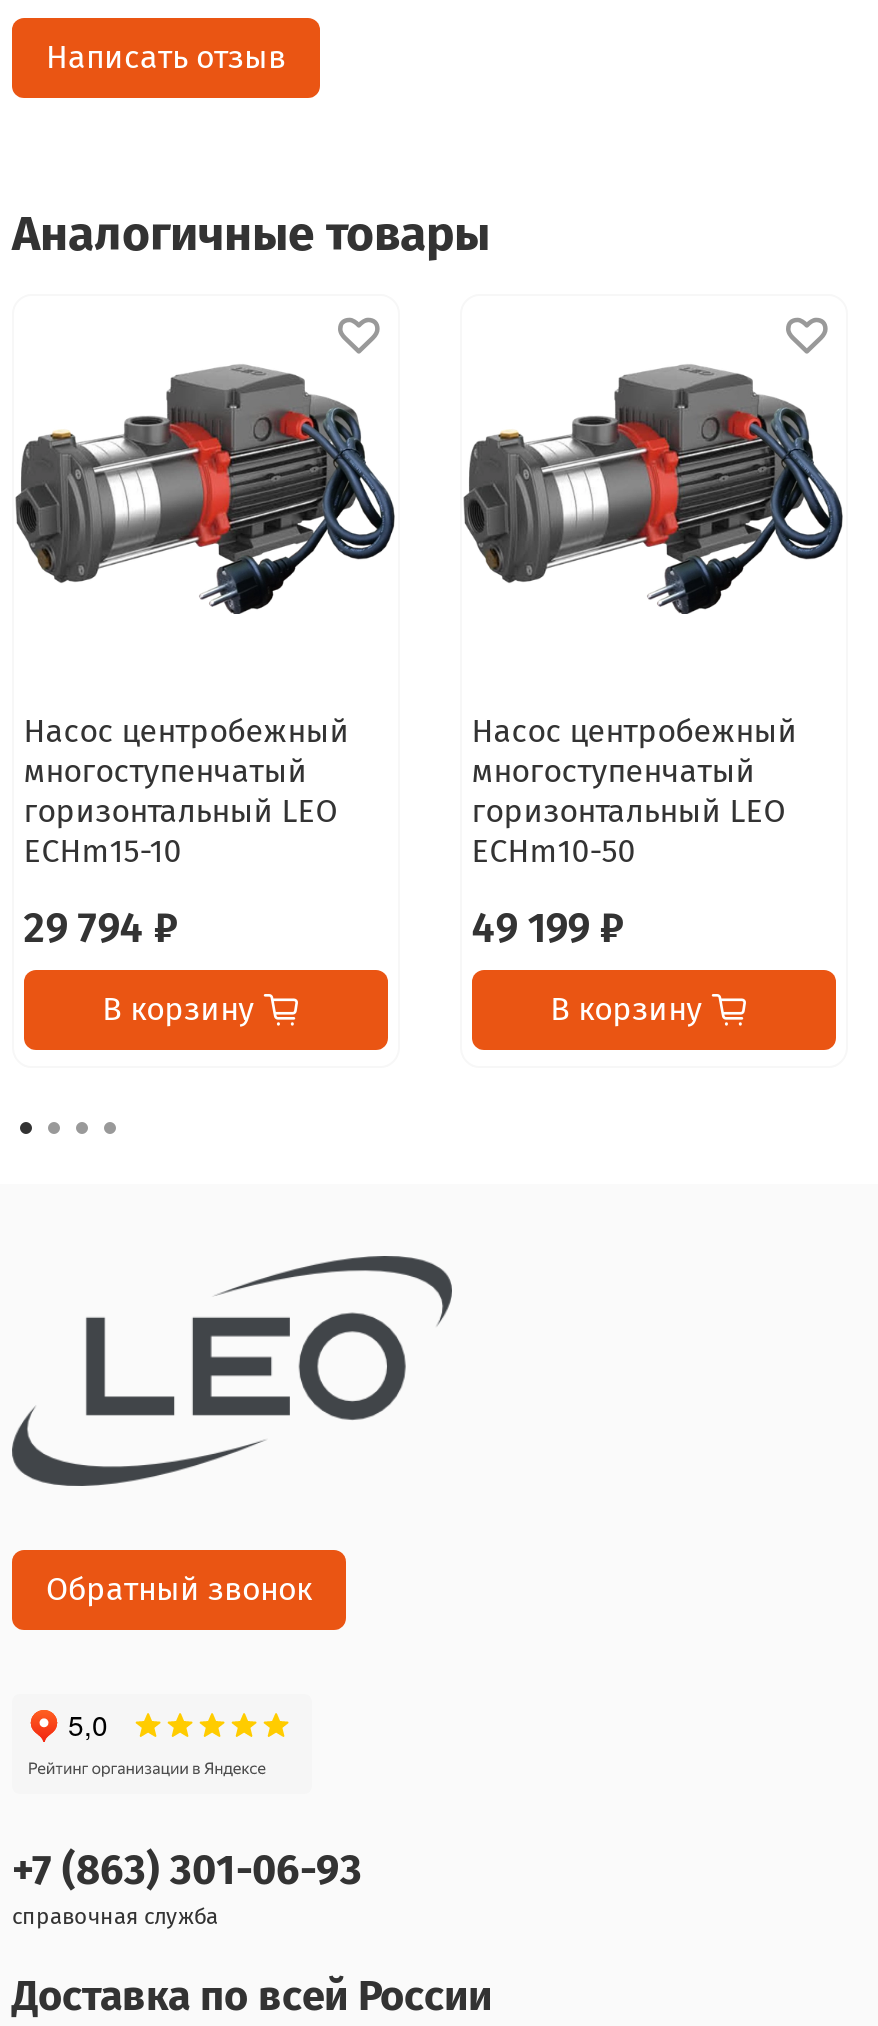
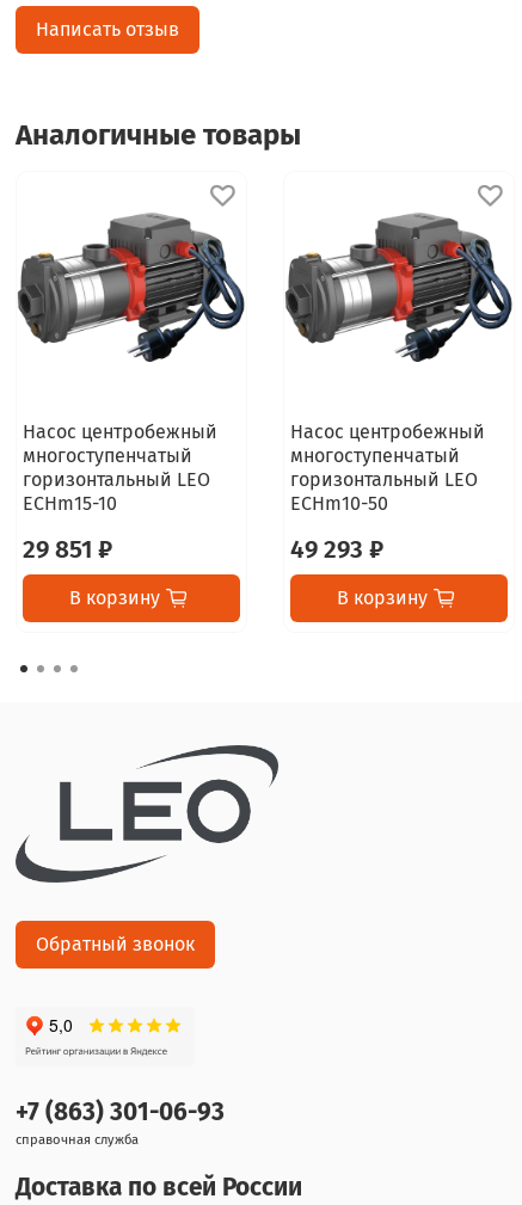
- 29 794 ₽
+ 29 851 ₽

- 49 199 ₽
+ 49 293 ₽
